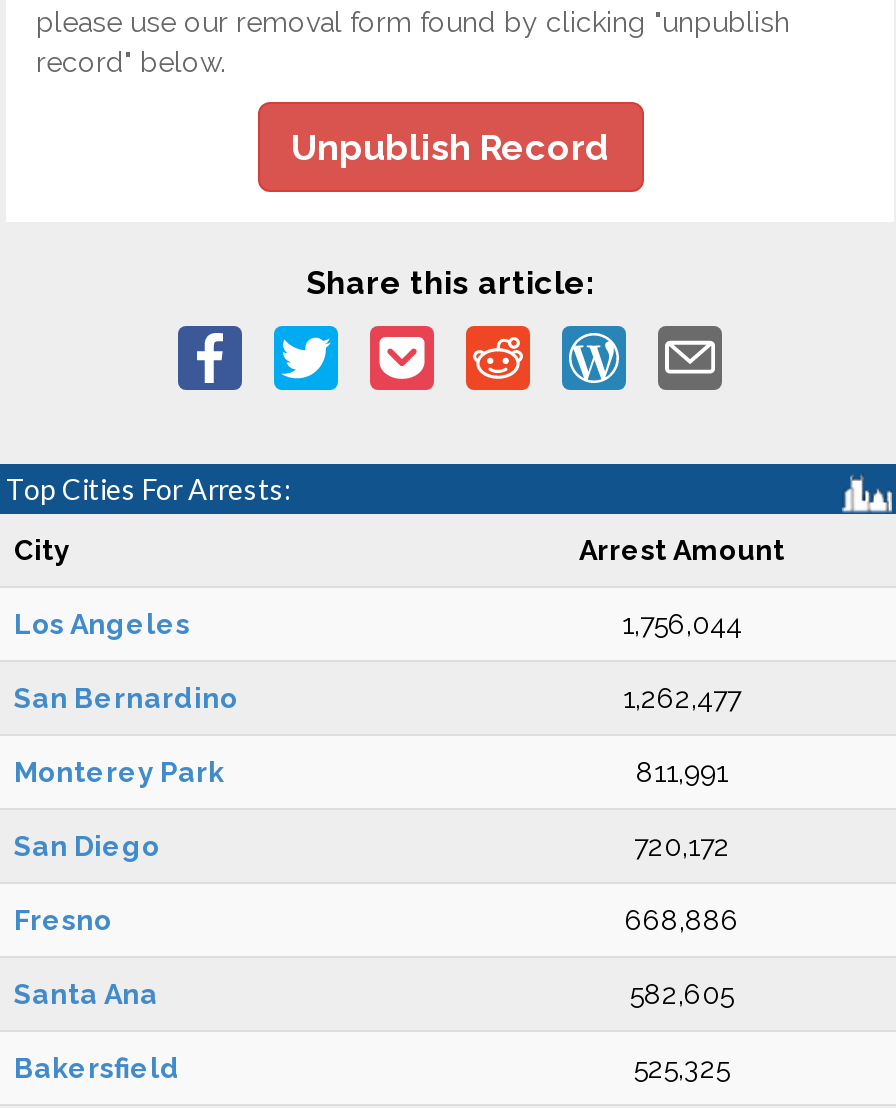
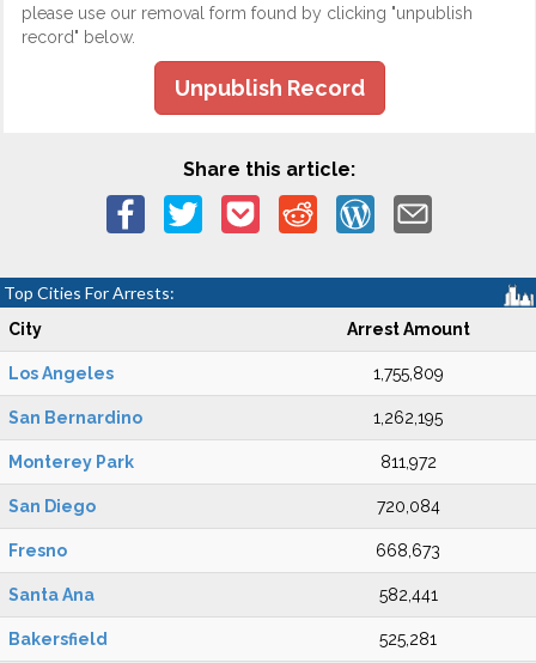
- 1,756,044
+ 1,755,809

- 1,262,477
+ 1,262,195

- 811,991
+ 811,972

- 720,172
+ 720,084

- 668,886
+ 668,673

- 582,605
+ 582,441

- 525,325
+ 525,281
